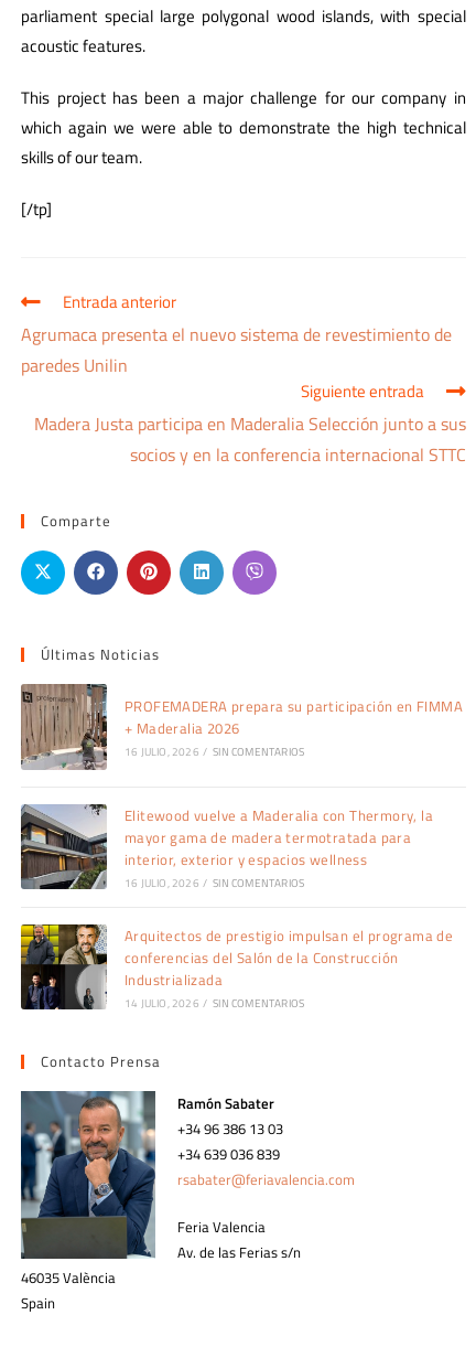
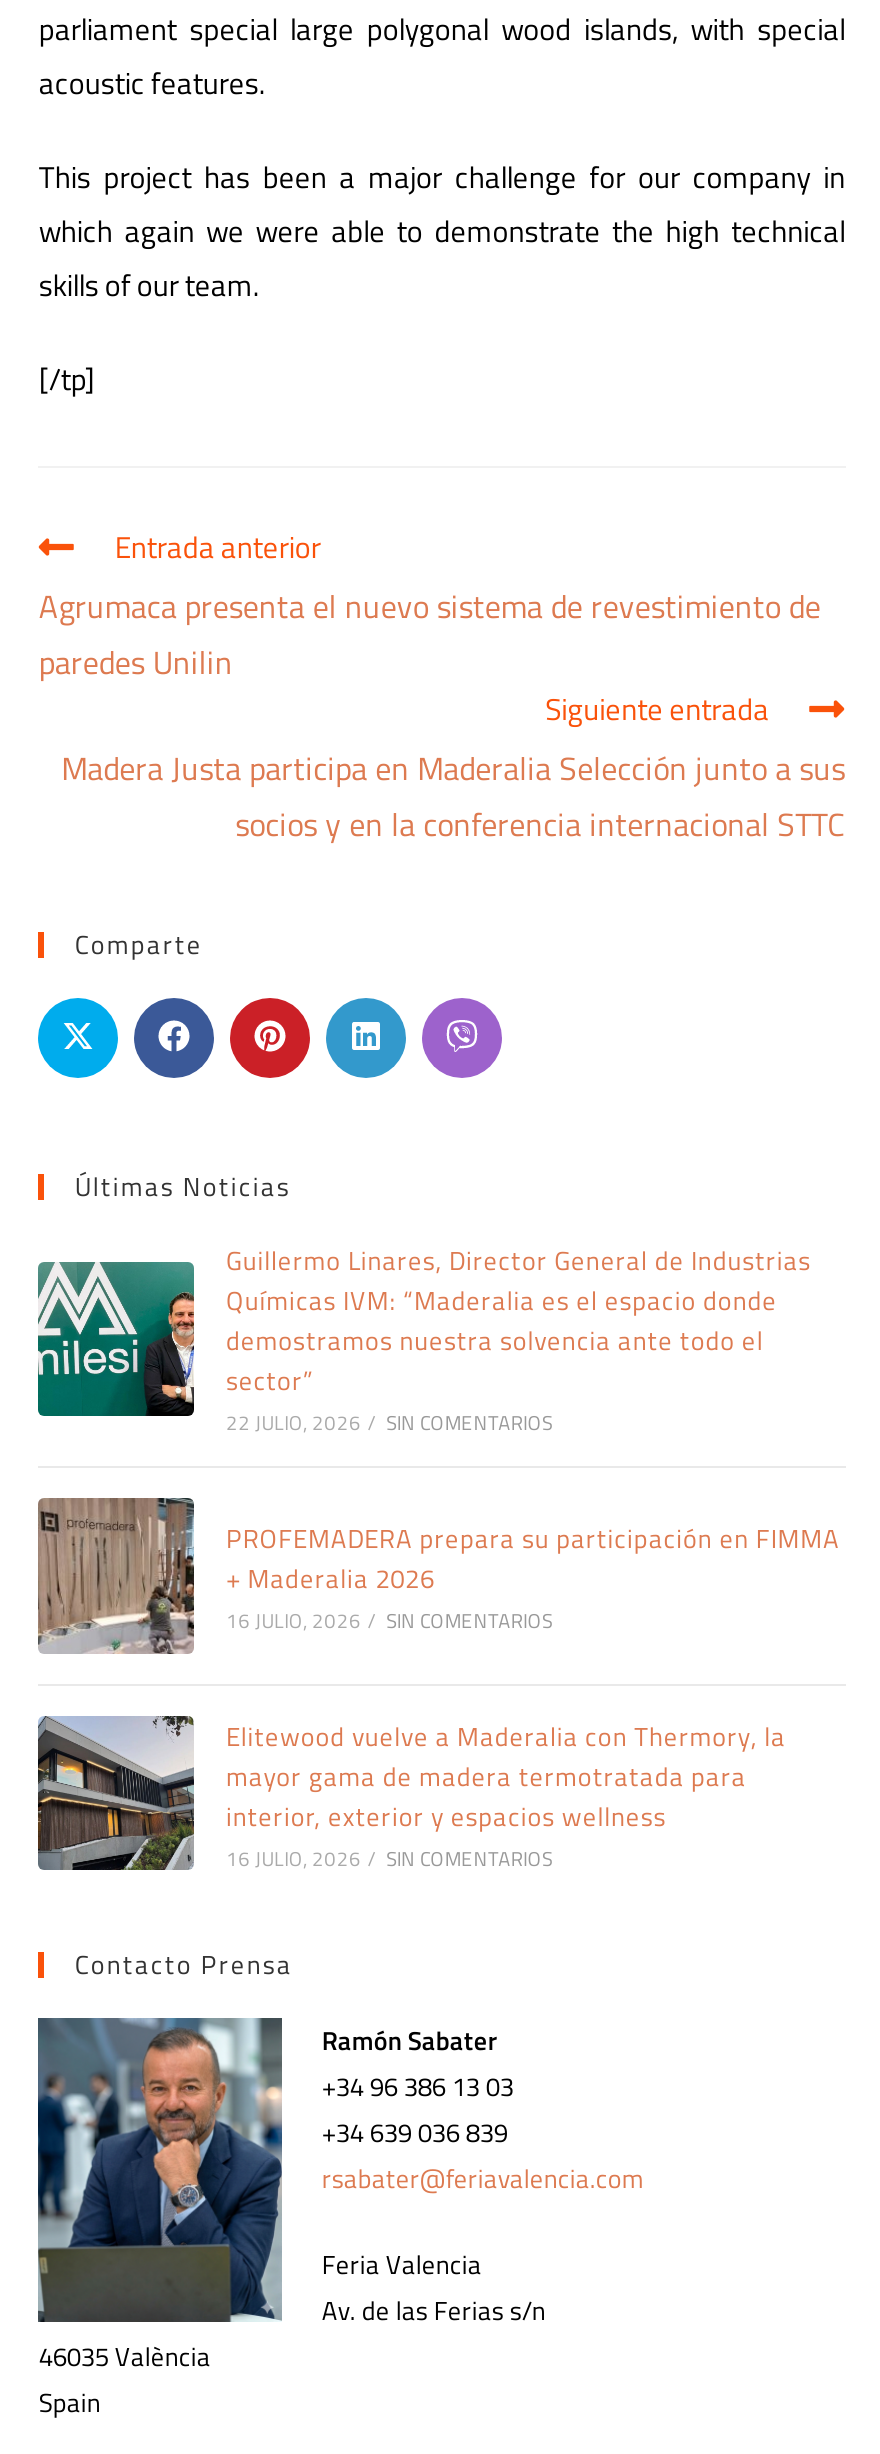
+ [image]
+ Guillermo Linares, Director General de Industrias
+ Químicas IVM: “Maderalia es el espacio donde
+ demostramos nuestra solvencia ante todo el
+ sector”
+ 22 JULIO, 2026 / SIN COMENTARIOS

moved down: [image] | PROFEMADERA prepara su participación en FIMMA | + Maderalia 2026 | 16 JULIO, 2026 / SIN COMENTARIOS | Elitewood vuelve a Maderalia con Thermory, la | mayor gama de madera termotratada para | interior, exterior y espacios wellness | 16 JULIO, 2026 / SIN COMENTARIOS

- [image]
- Arquitectos de prestigio impulsan el programa de
- conferencias del Salón de la Construcción
- Industrializada
- 14 JULIO, 2026 / SIN COMENTARIOS
